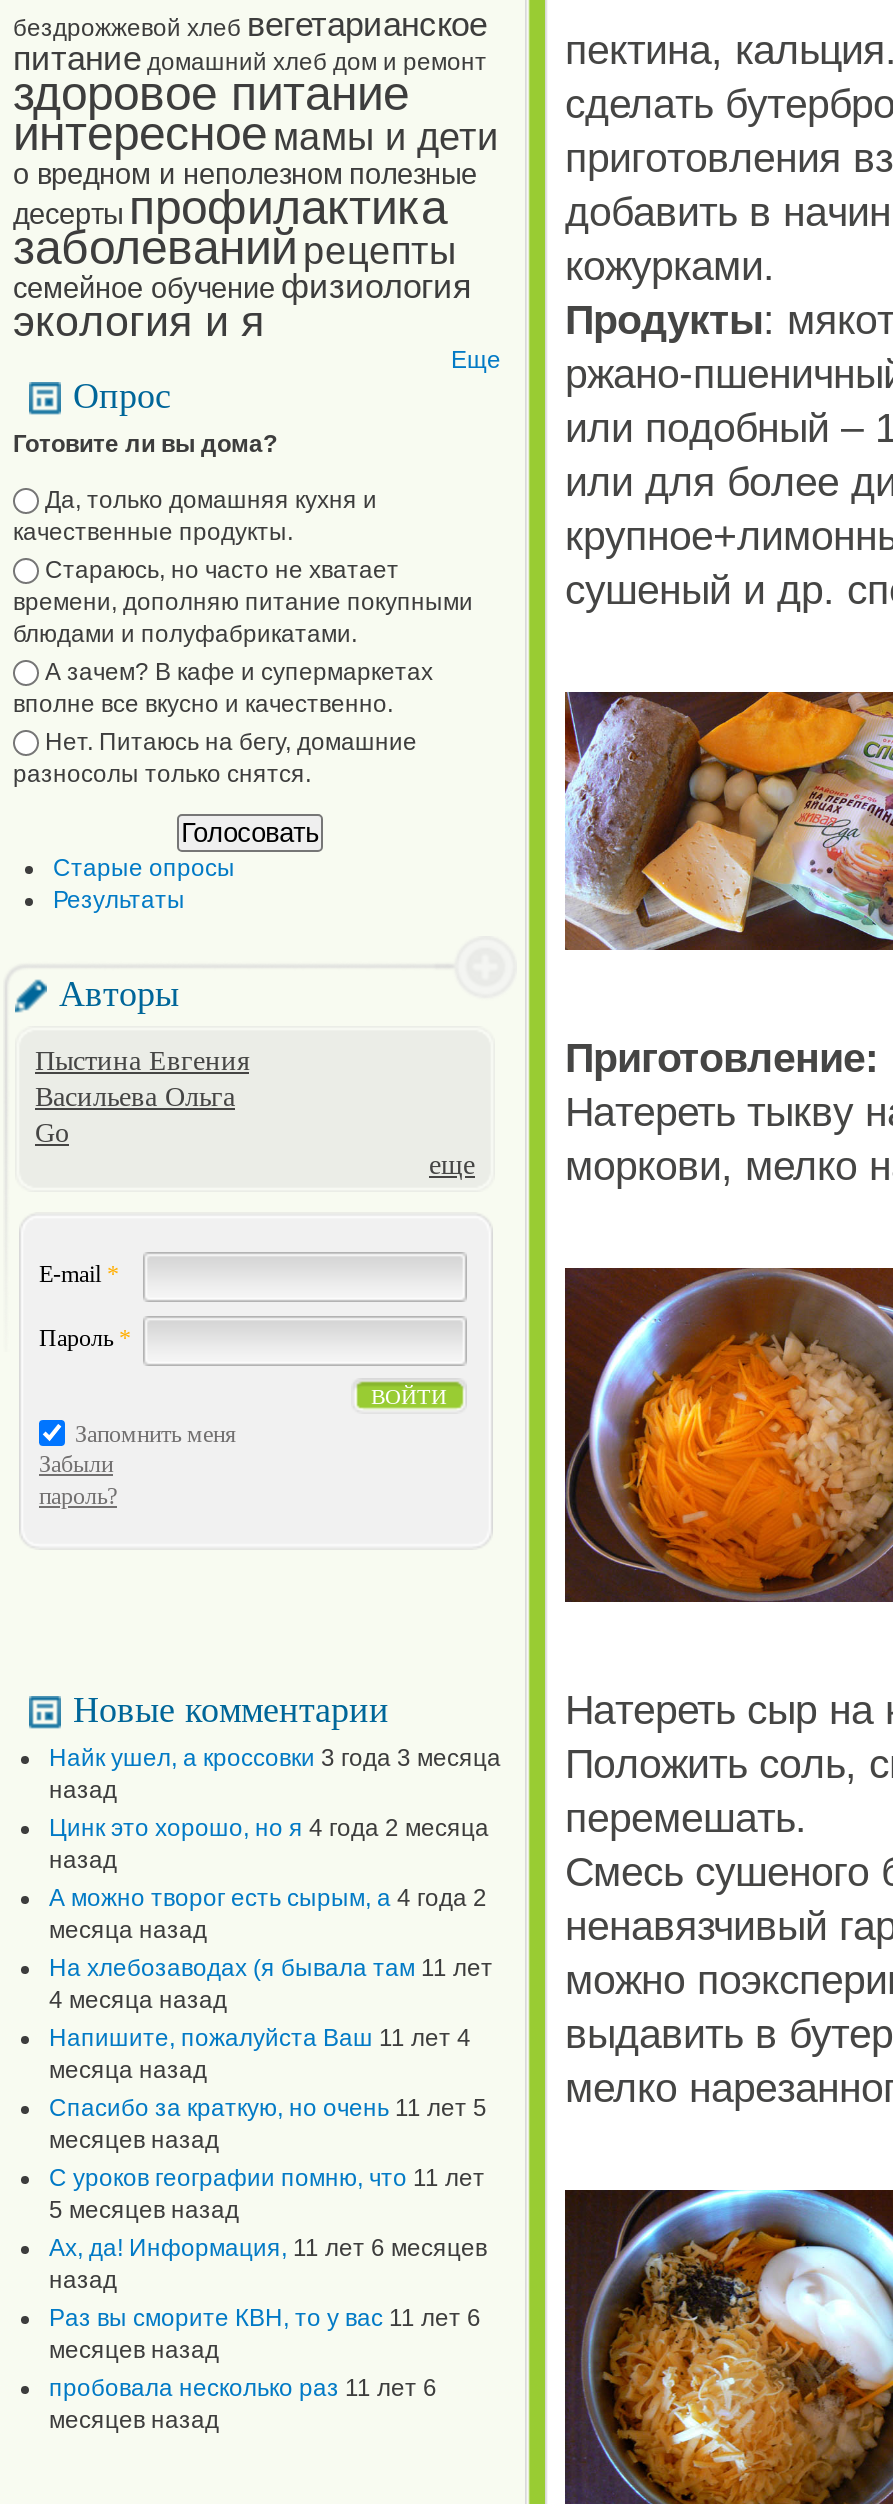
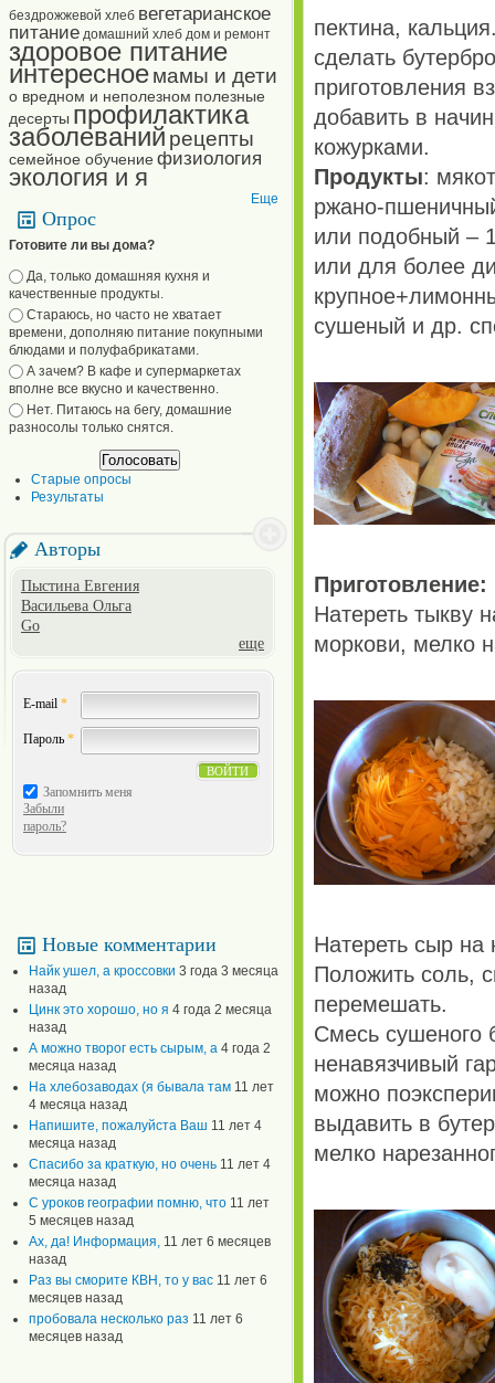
- Спасибо за краткую, но очень 11 лет 5
+ Спасибо за краткую, но очень 11 лет 4

- месяцев назад
+ месяца назад
